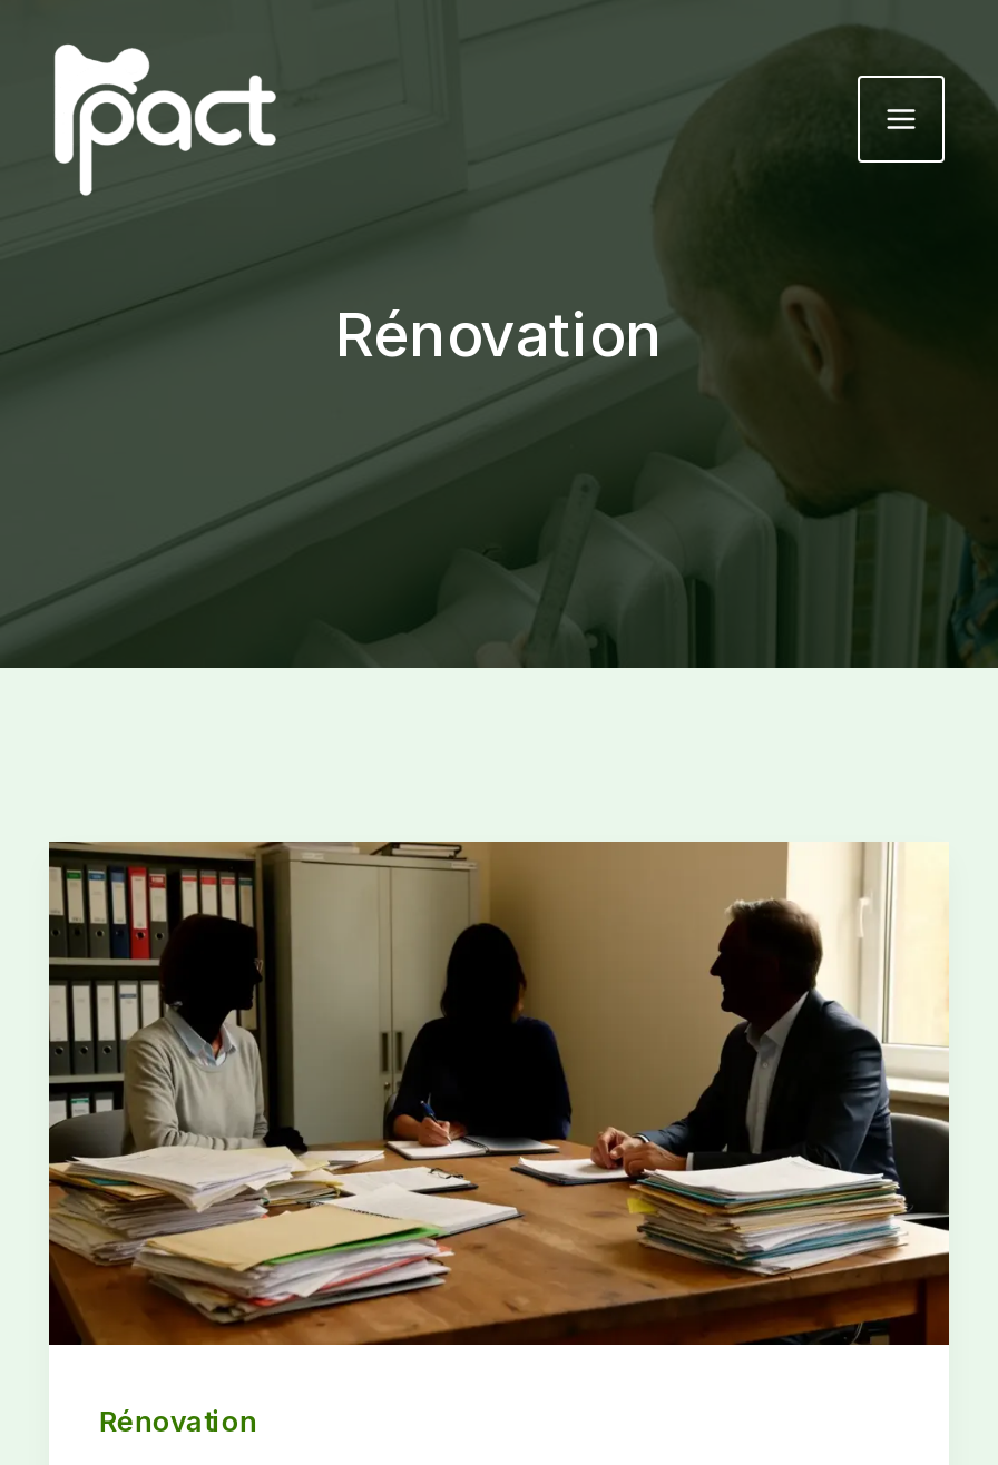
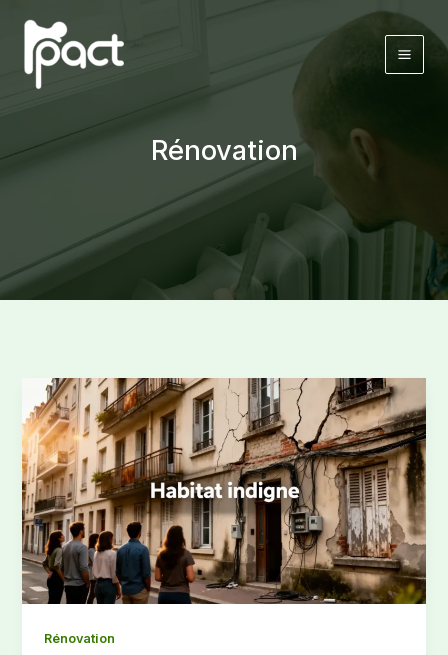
- [image]
+ [image]
